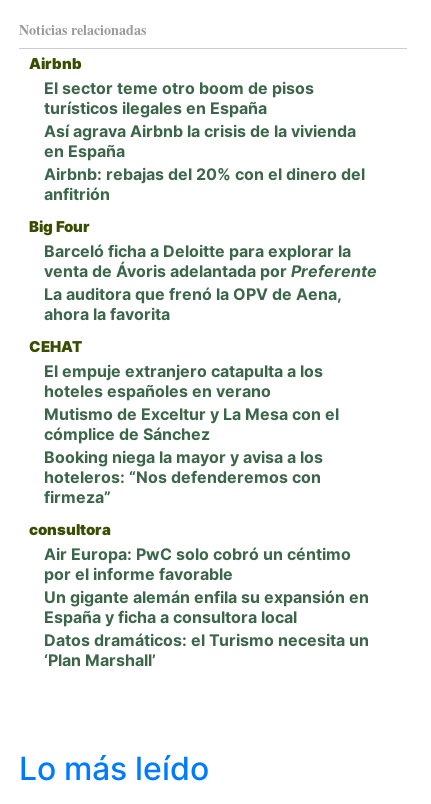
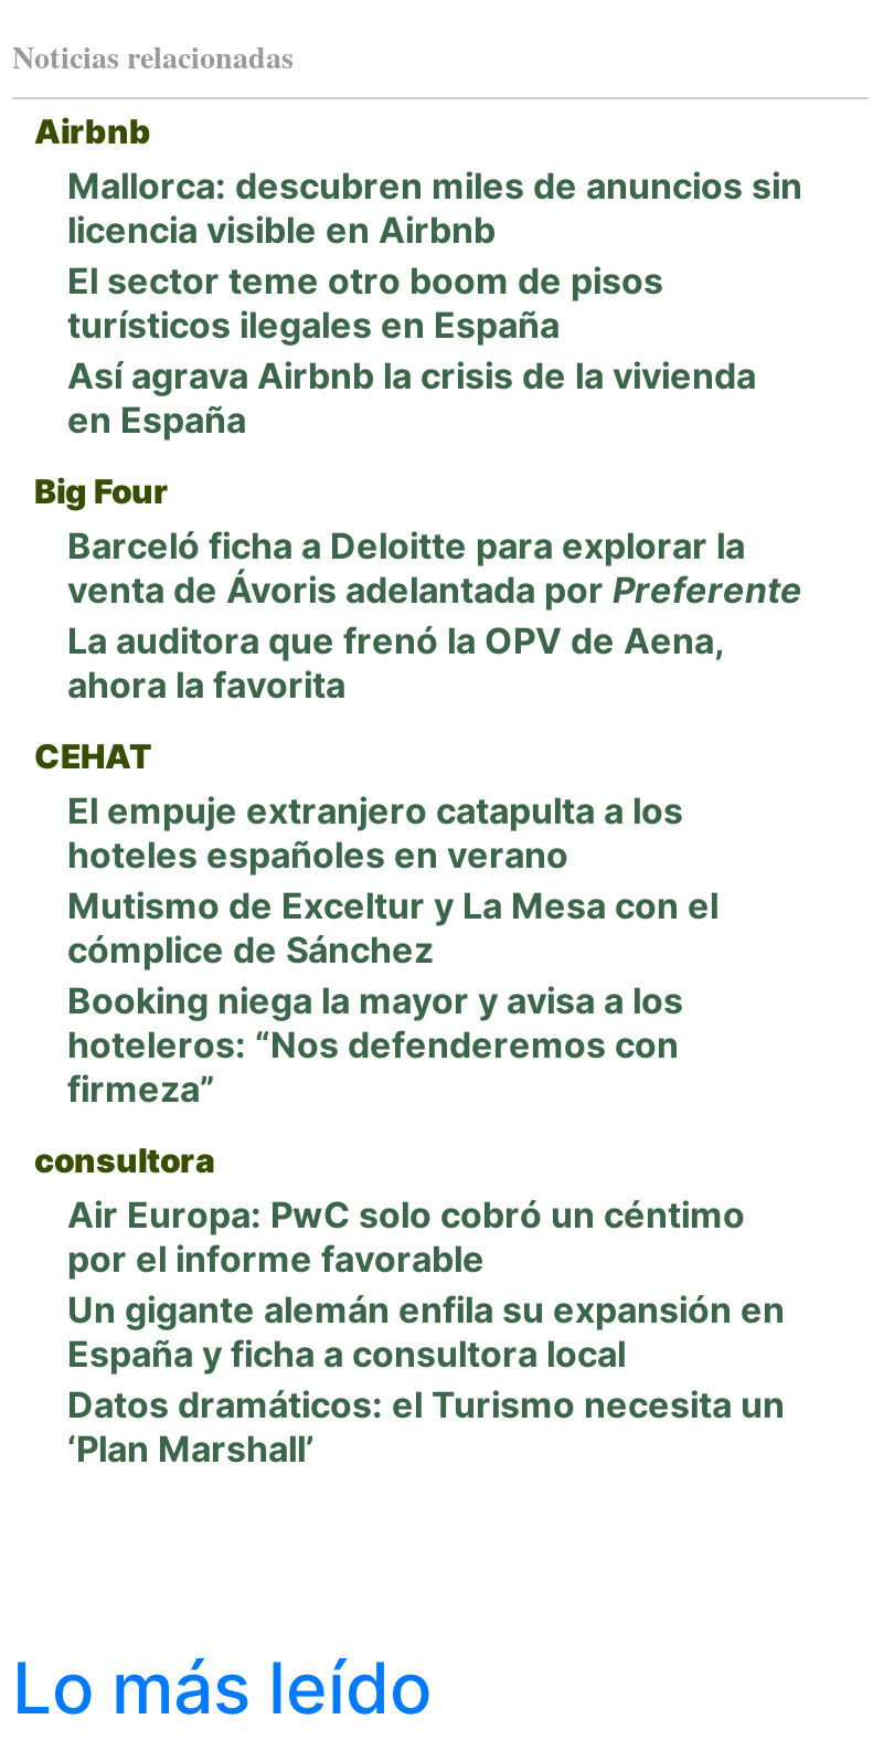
+ Mallorca: descubren miles de anuncios sin
+ licencia visible en Airbnb

moved down: El sector teme otro boom de pisos | turísticos ilegales en España | Así agrava Airbnb la crisis de la vivienda | en España

- Airbnb: rebajas del 20% con el dinero del
- anfitrión
